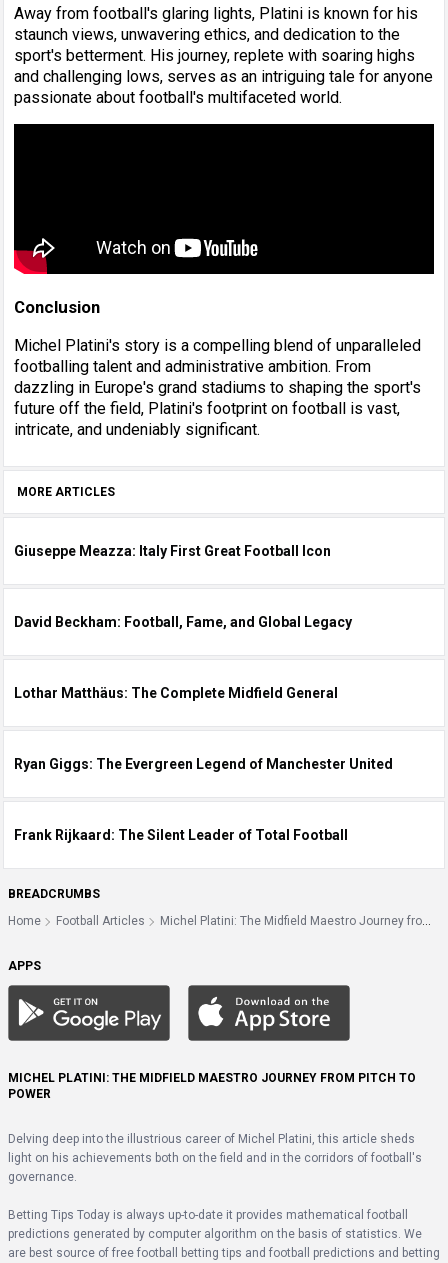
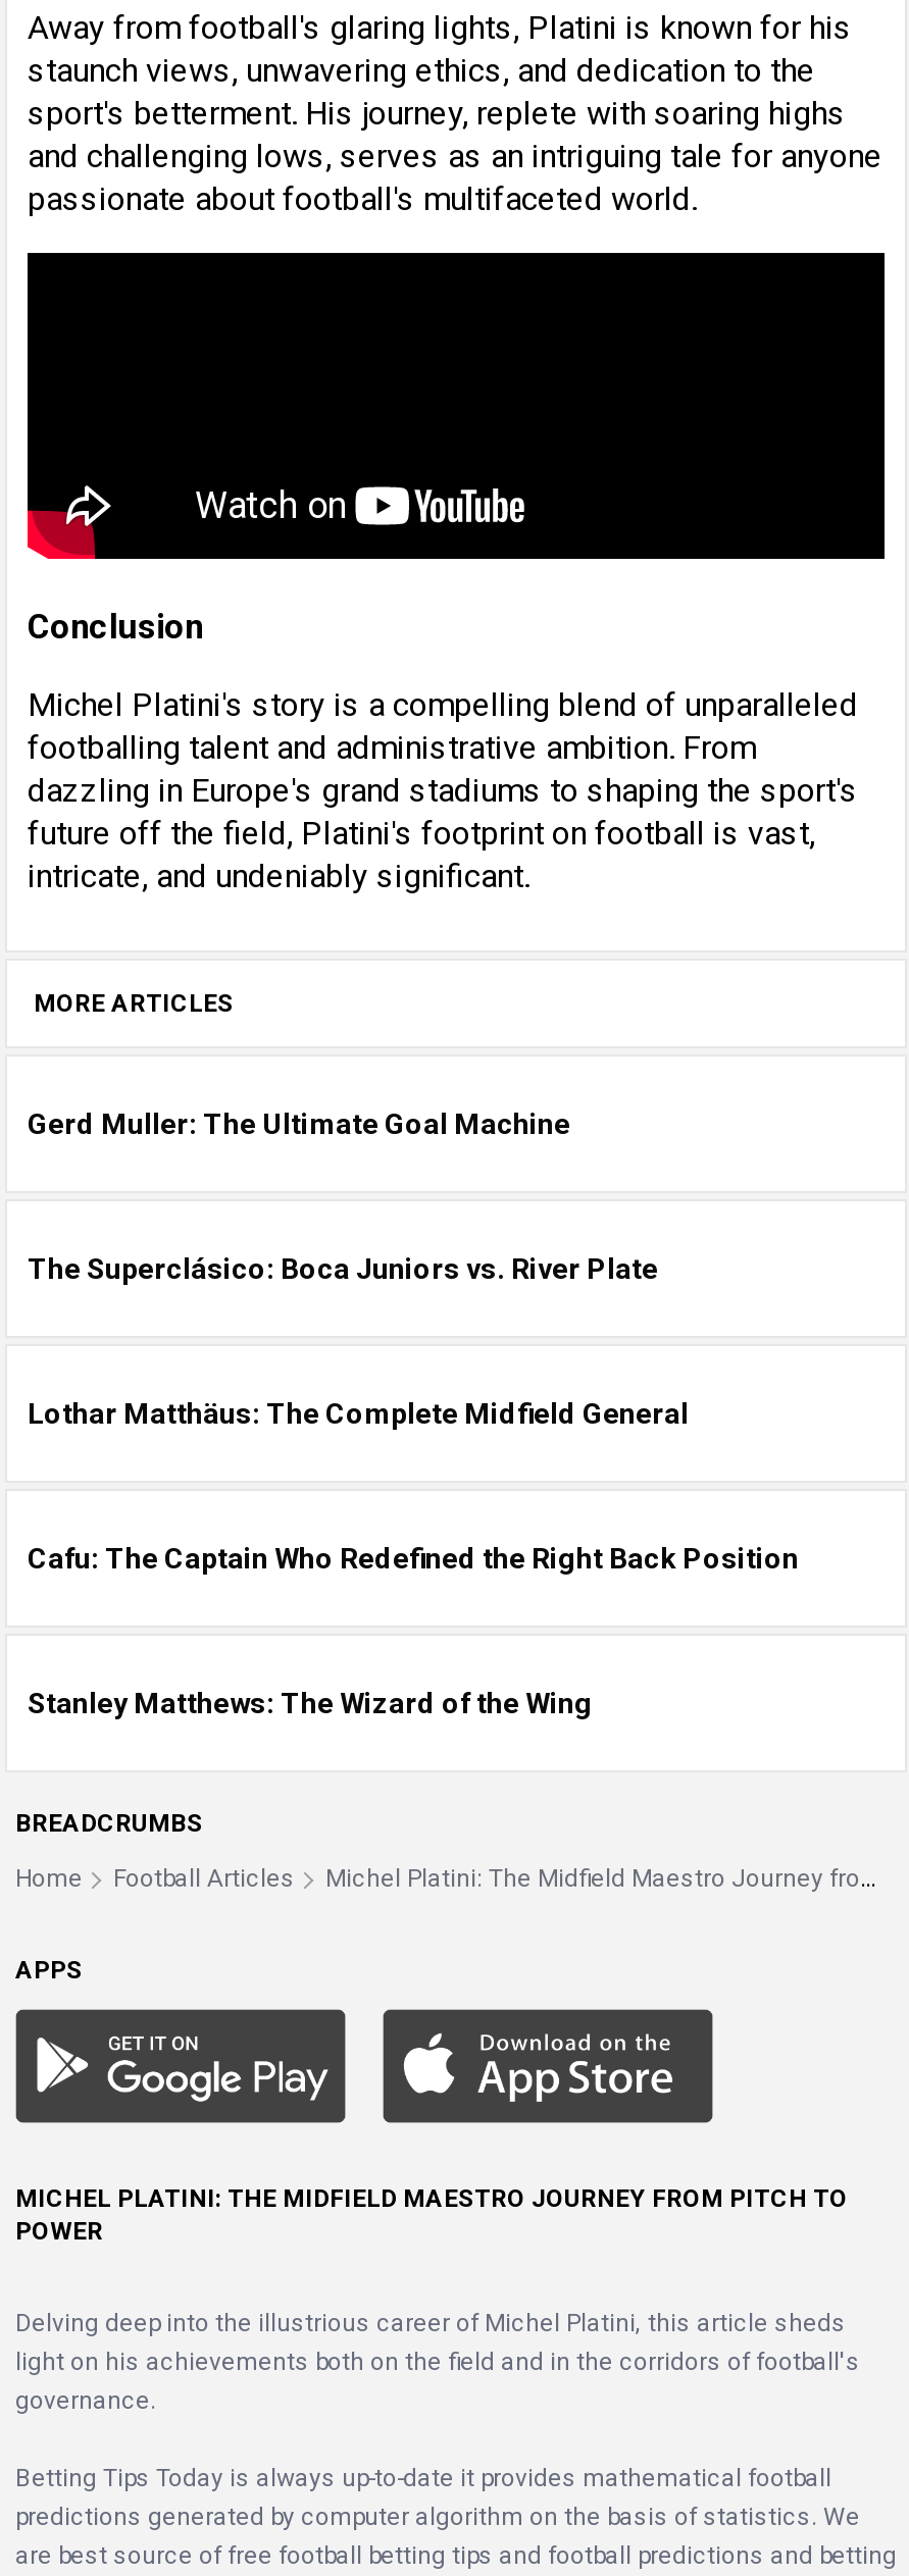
- Giuseppe Meazza: Italy First Great Football Icon
+ Gerd Muller: The Ultimate Goal Machine

- David Beckham: Football, Fame, and Global Legacy
+ The Superclásico: Boca Juniors vs. River Plate

- Ryan Giggs: The Evergreen Legend of Manchester United
+ Cafu: The Captain Who Redefined the Right Back Position

- Frank Rijkaard: The Silent Leader of Total Football
+ Stanley Matthews: The Wizard of the Wing
